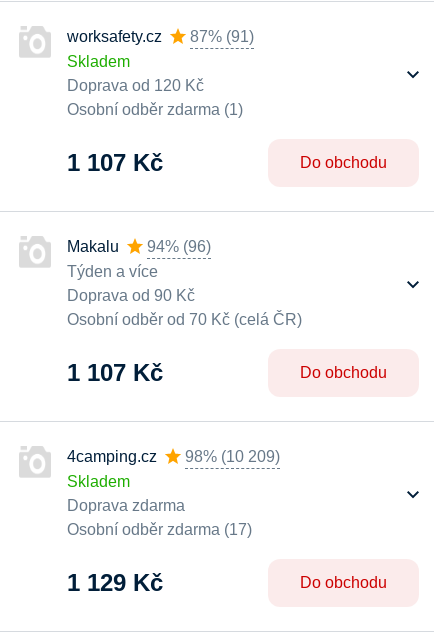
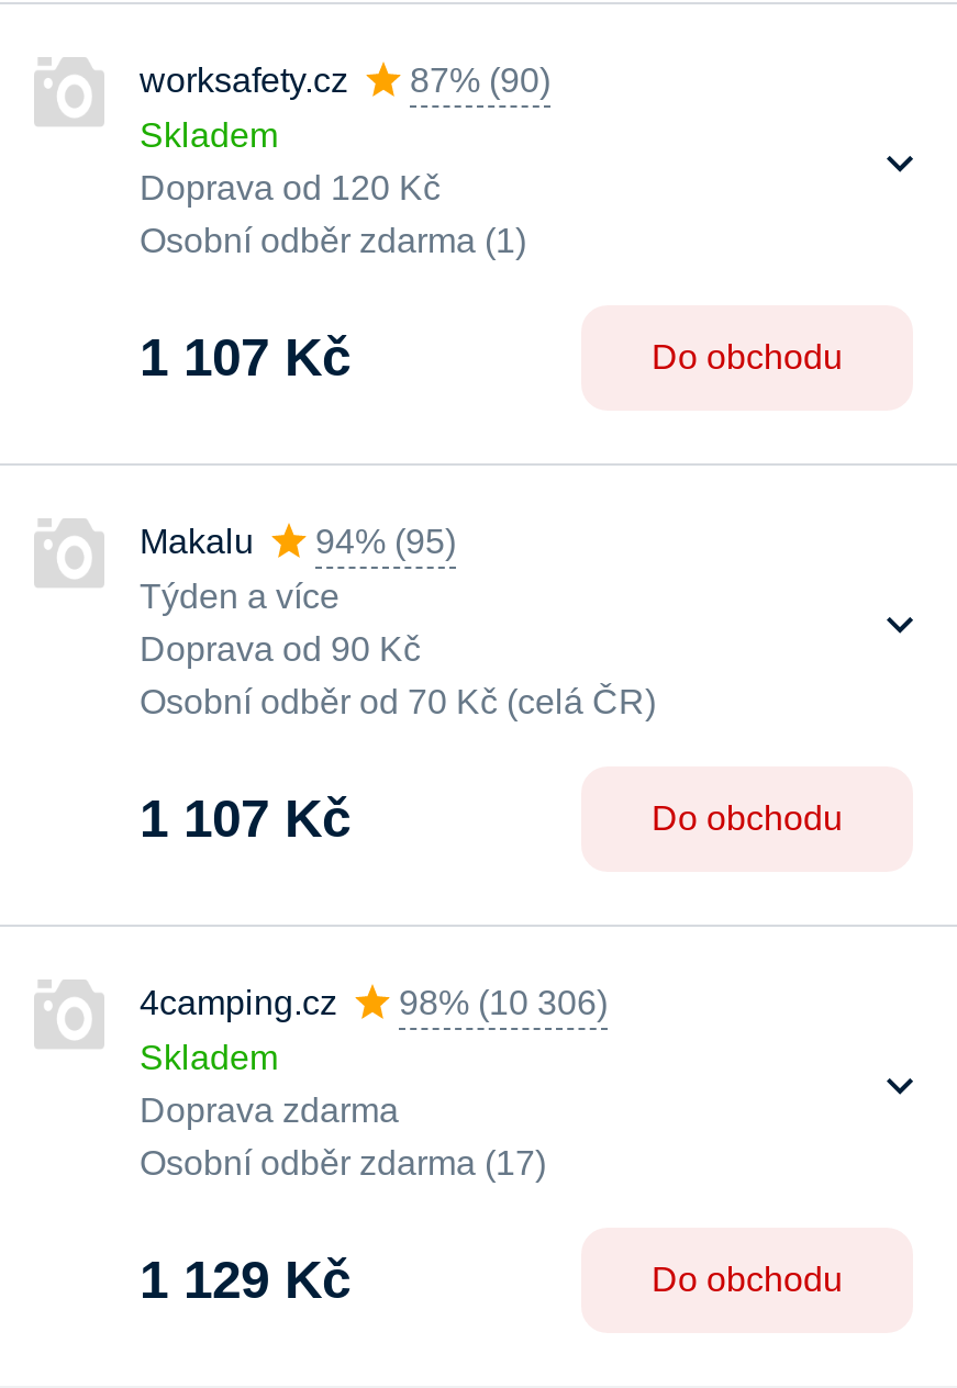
- worksafety.cz 87% (91)
+ worksafety.cz 87% (90)

- Makalu 94% (96)
+ Makalu 94% (95)

- 4camping.cz 98% (10 209)
+ 4camping.cz 98% (10 306)
